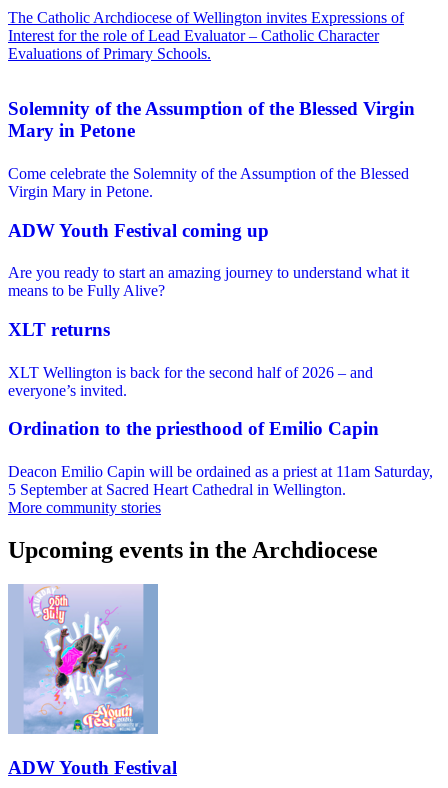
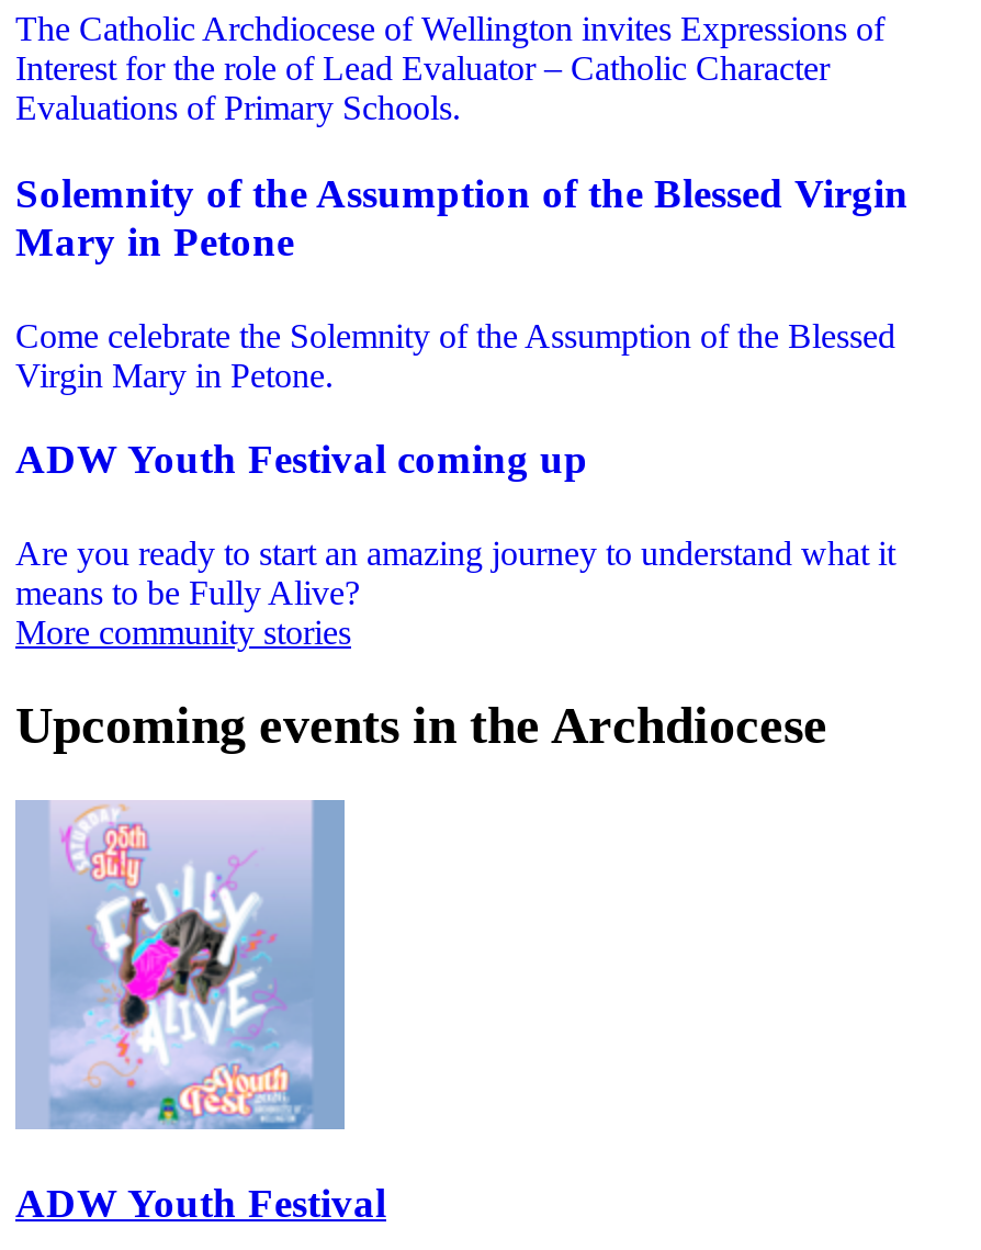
- XLT returns
- XLT Wellington is back for the second half of 2026 – and
- everyone’s invited.
- Ordination to the priesthood of Emilio Capin
- Deacon Emilio Capin will be ordained as a priest at 11am Saturday,
- 5 September at Sacred Heart Cathedral in Wellington.
